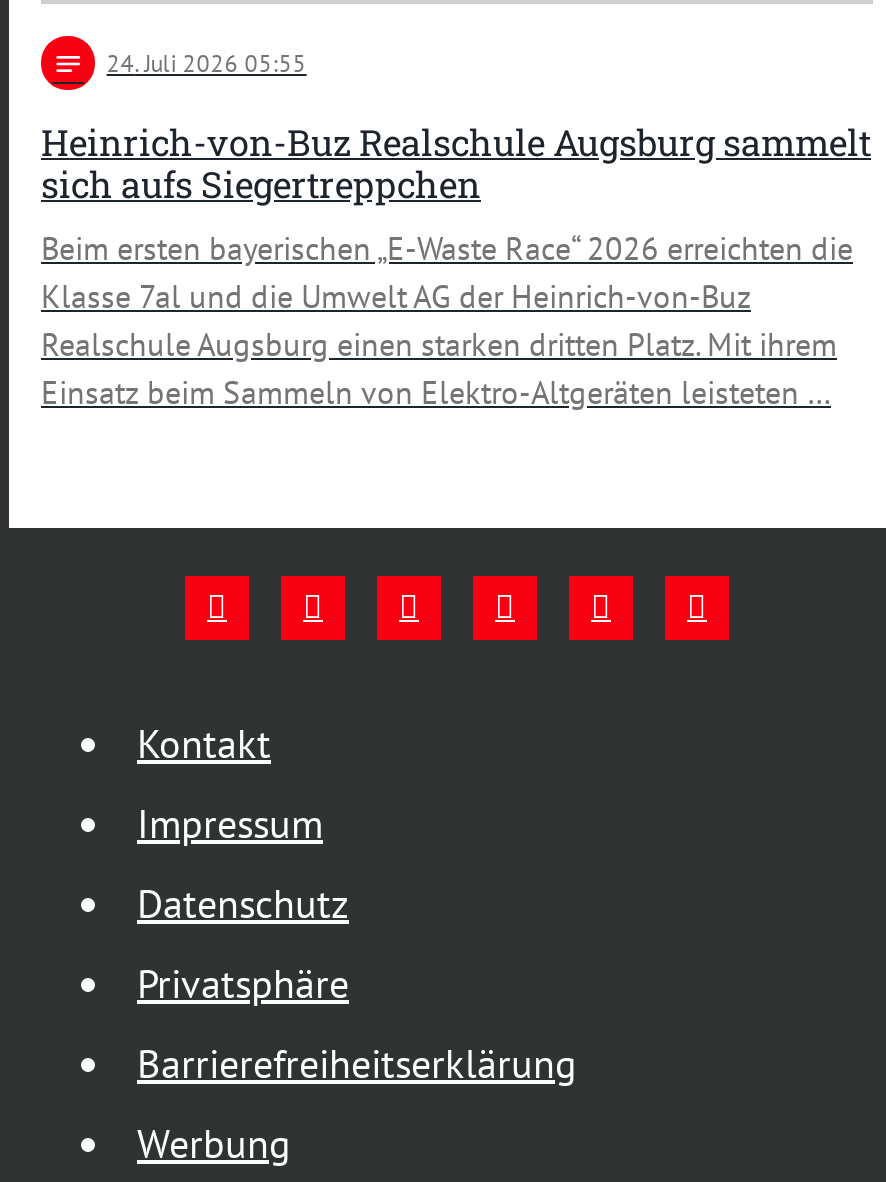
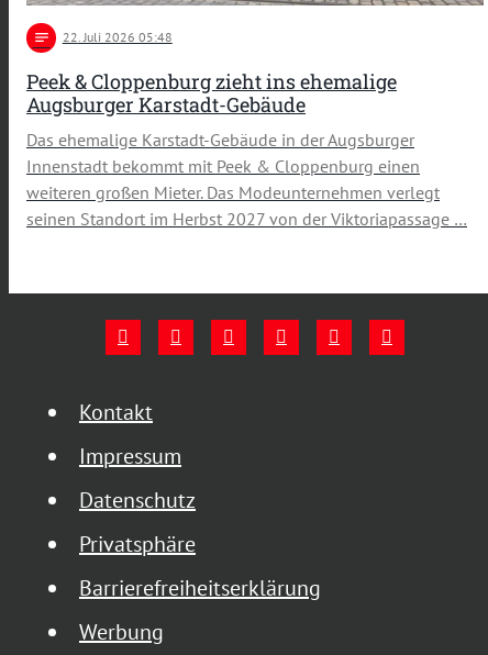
- 24. Juli 2026 05:55
+ 22. Juli 2026 05:48

- Heinrich-von-Buz Realschule Augsburg sammelt
- sich aufs Siegertreppchen
- Beim ersten bayerischen „E-Waste Race“ 2026 erreichten die
- Klasse 7al und die Umwelt AG der Heinrich-von-Buz
- Realschule Augsburg einen starken dritten Platz. Mit ihrem
- Einsatz beim Sammeln von Elektro-Altgeräten leisteten …
+ Peek & Cloppenburg zieht ins ehemalige
+ Augsburger Karstadt-Gebäude
+ Das ehemalige Karstadt-Gebäude in der Augsburger
+ Innenstadt bekommt mit Peek & Cloppenburg einen
+ weiteren großen Mieter. Das Modeunternehmen verlegt
+ seinen Standort im Herbst 2027 von der Viktoriapassage …
